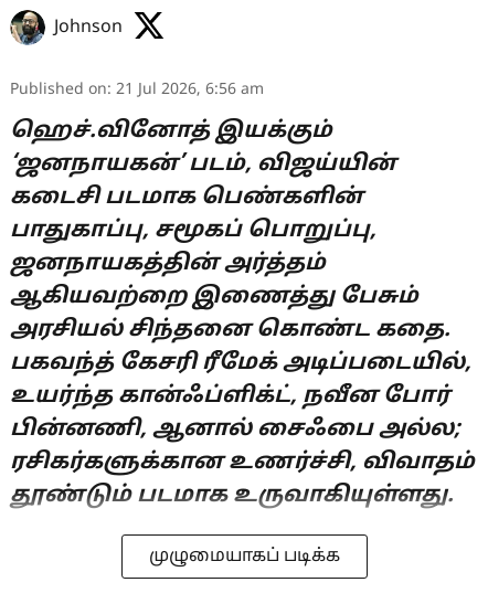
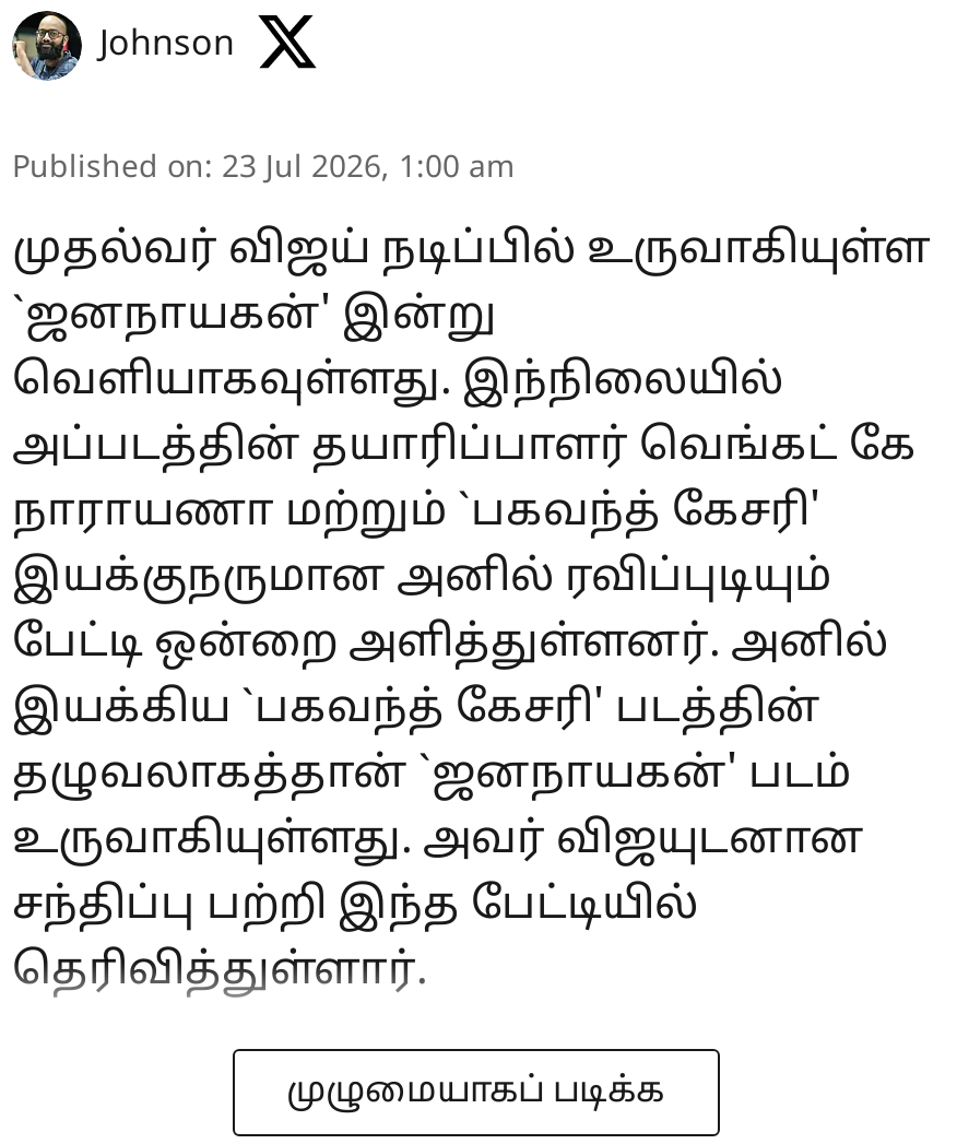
- Published on: 21 Jul 2026, 6:56 am
+ Published on: 23 Jul 2026, 1:00 am

- ஹெச்.வினோத் இயக்கும்
- ‘ஜனநாயகன்’ படம், விஜய்யின்
- கடைசி படமாக பெண்களின்
- பாதுகாப்பு, சமூகப் பொறுப்பு,
- ஜனநாயகத்தின் அர்த்தம்
- ஆகியவற்றை இணைத்து பேசும்
- அரசியல் சிந்தனை கொண்ட கதை.
- பகவந்த் கேசரி ரீமேக் அடிப்படையில்,
- உயர்ந்த கான்ஃப்ளிக்ட், நவீன போர்
- பின்னணி, ஆனால் சைஃபை அல்ல;
- ரசிகர்களுக்கான உணர்ச்சி, விவாதம்
- தூண்டும் படமாக உருவாகியுள்ளது.
+ முதல்வர் விஜய் நடிப்பில் உருவாகியுள்ள
+ `ஜனநாயகன்' இன்று
+ வெளியாகவுள்ளது. இந்நிலையில்
+ அப்படத்தின் தயாரிப்பாளர் வெங்கட் கே
+ நாராயணா மற்றும் `பகவந்த் கேசரி'
+ இயக்குநருமான அனில் ரவிப்புடியும்
+ பேட்டி ஒன்றை அளித்துள்ளனர். அனில்
+ இயக்கிய `பகவந்த் கேசரி' படத்தின்
+ தழுவலாகத்தான் `ஜனநாயகன்' படம்
+ உருவாகியுள்ளது. அவர் விஜயுடனான
+ சந்திப்பு பற்றி இந்த பேட்டியில்
+ தெரிவித்துள்ளார்.
